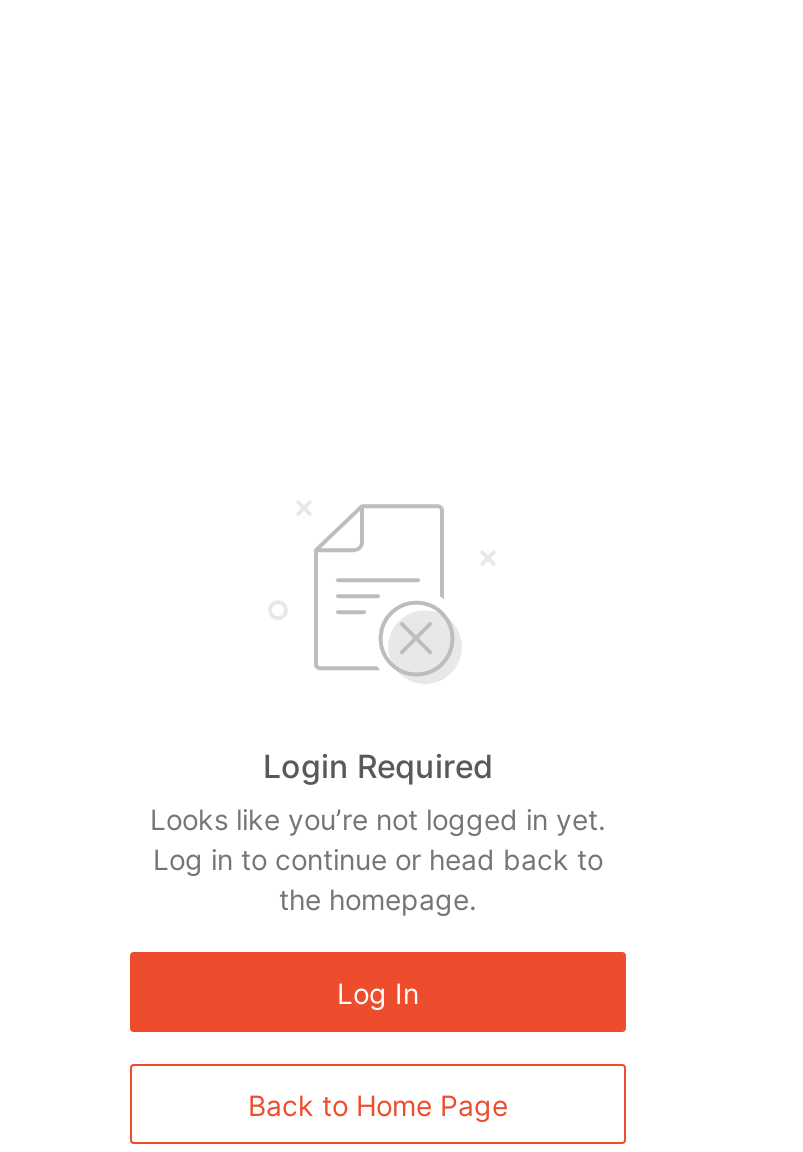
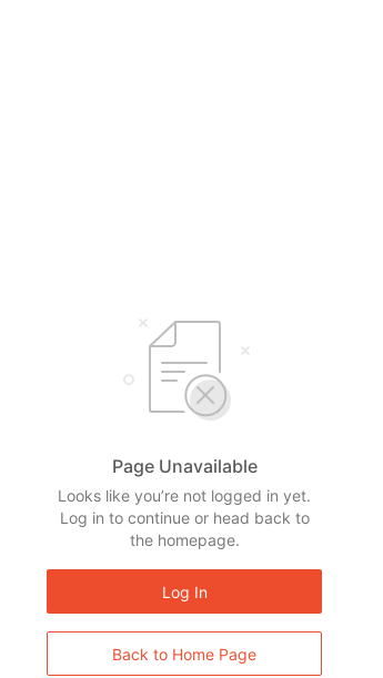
- Login Required
+ Page Unavailable
